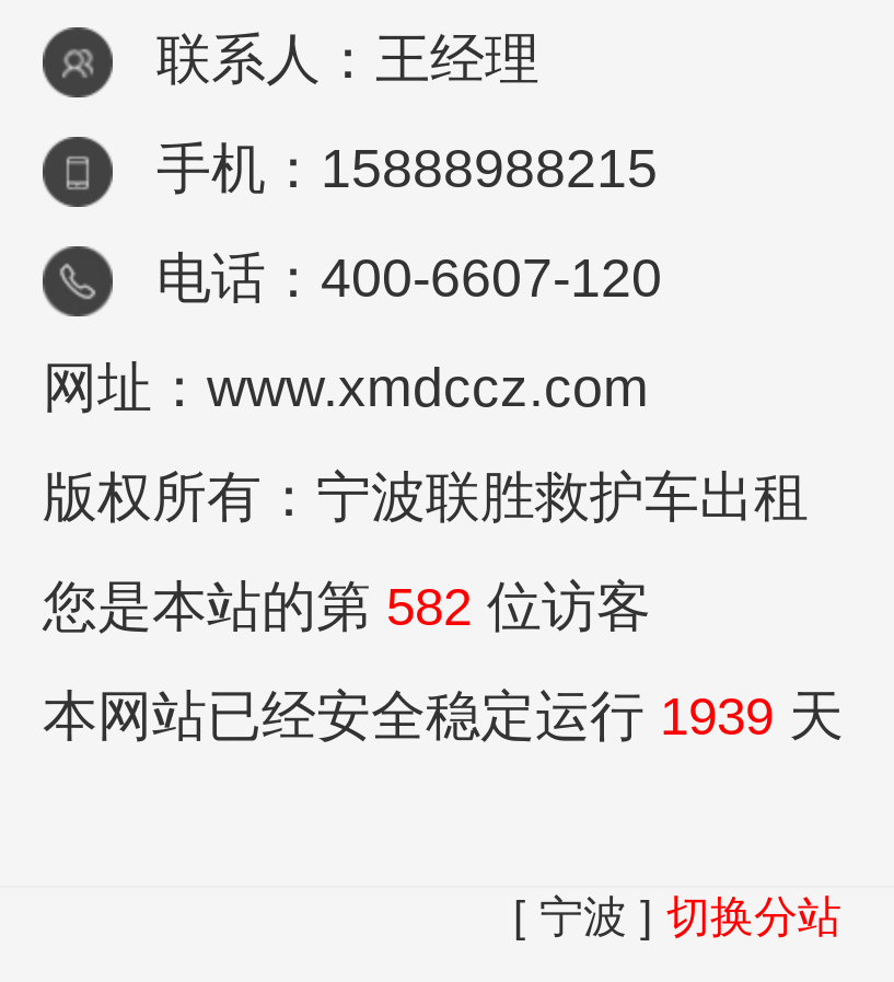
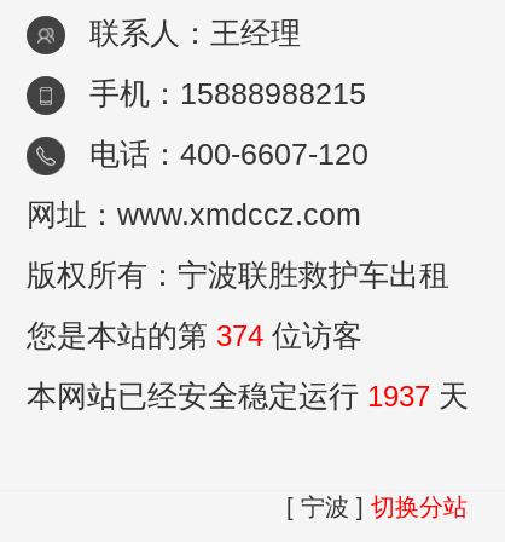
- 您是本站的第582位访客
+ 您是本站的第374位访客

- 本网站已经安全稳定运行1939天
+ 本网站已经安全稳定运行1937天
